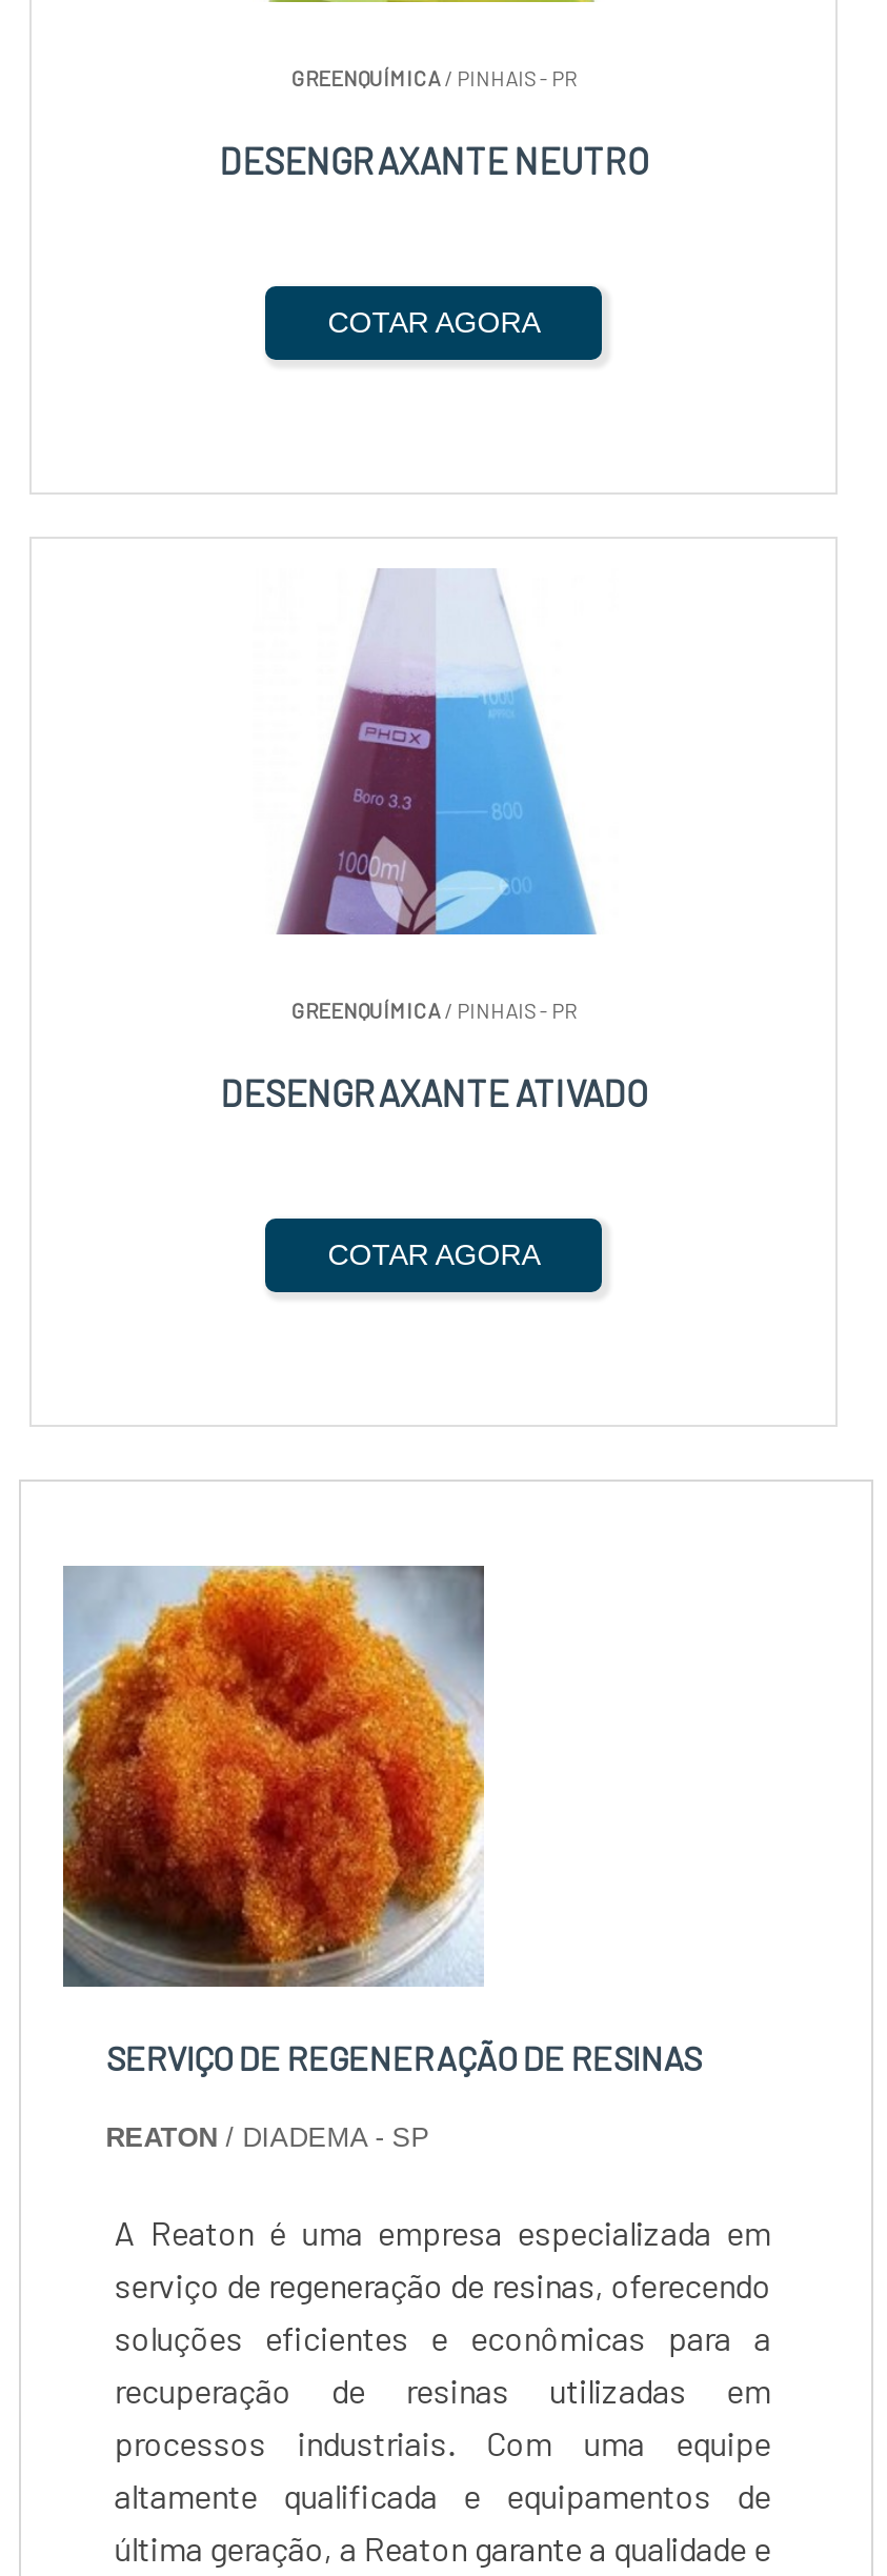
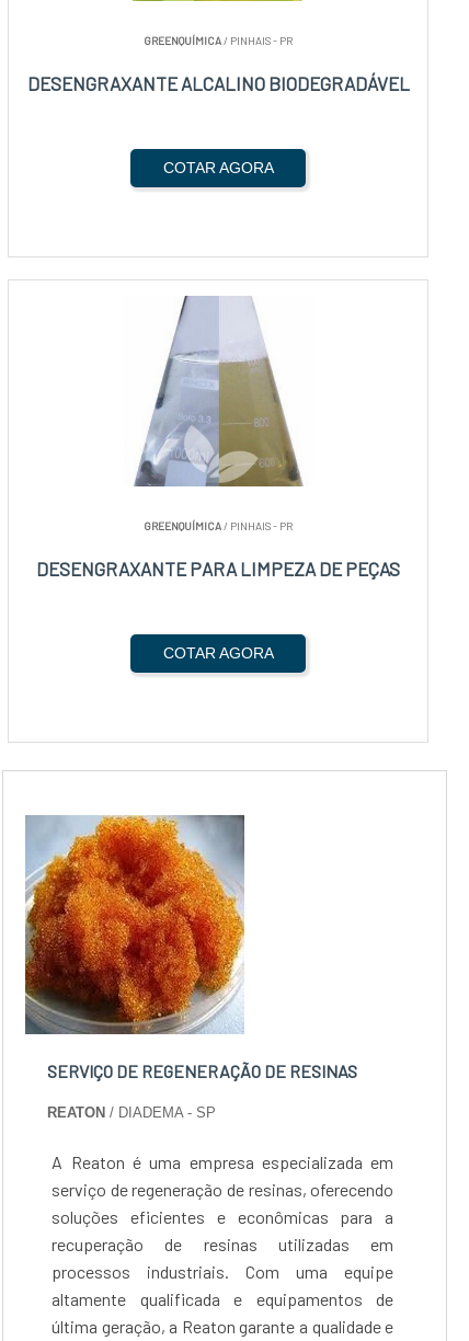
- DESENGRAXANTE NEUTRO
+ DESENGRAXANTE ALCALINO BIODEGRADÁVEL

- [image]
+ [image]

- DESENGRAXANTE ATIVADO
+ DESENGRAXANTE PARA LIMPEZA DE PEÇAS
